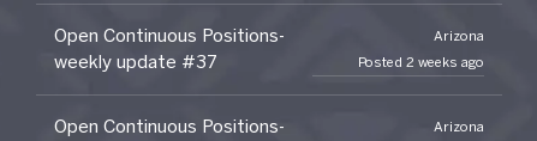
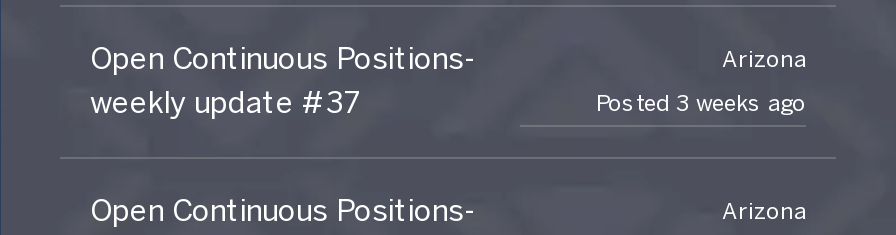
- Posted 2 weeks ago
+ Posted 3 weeks ago
